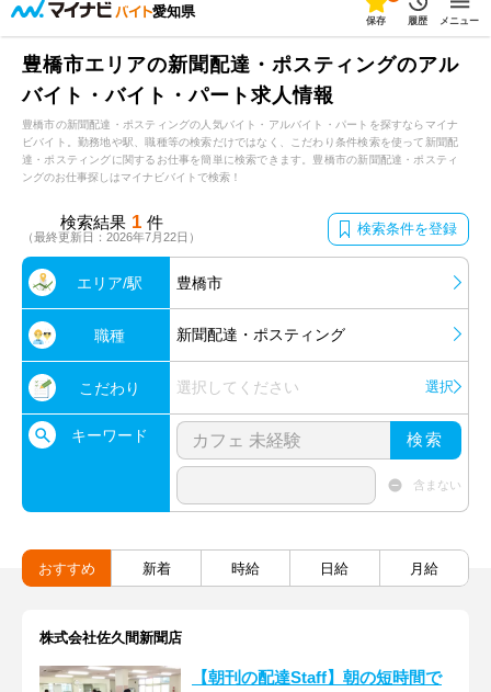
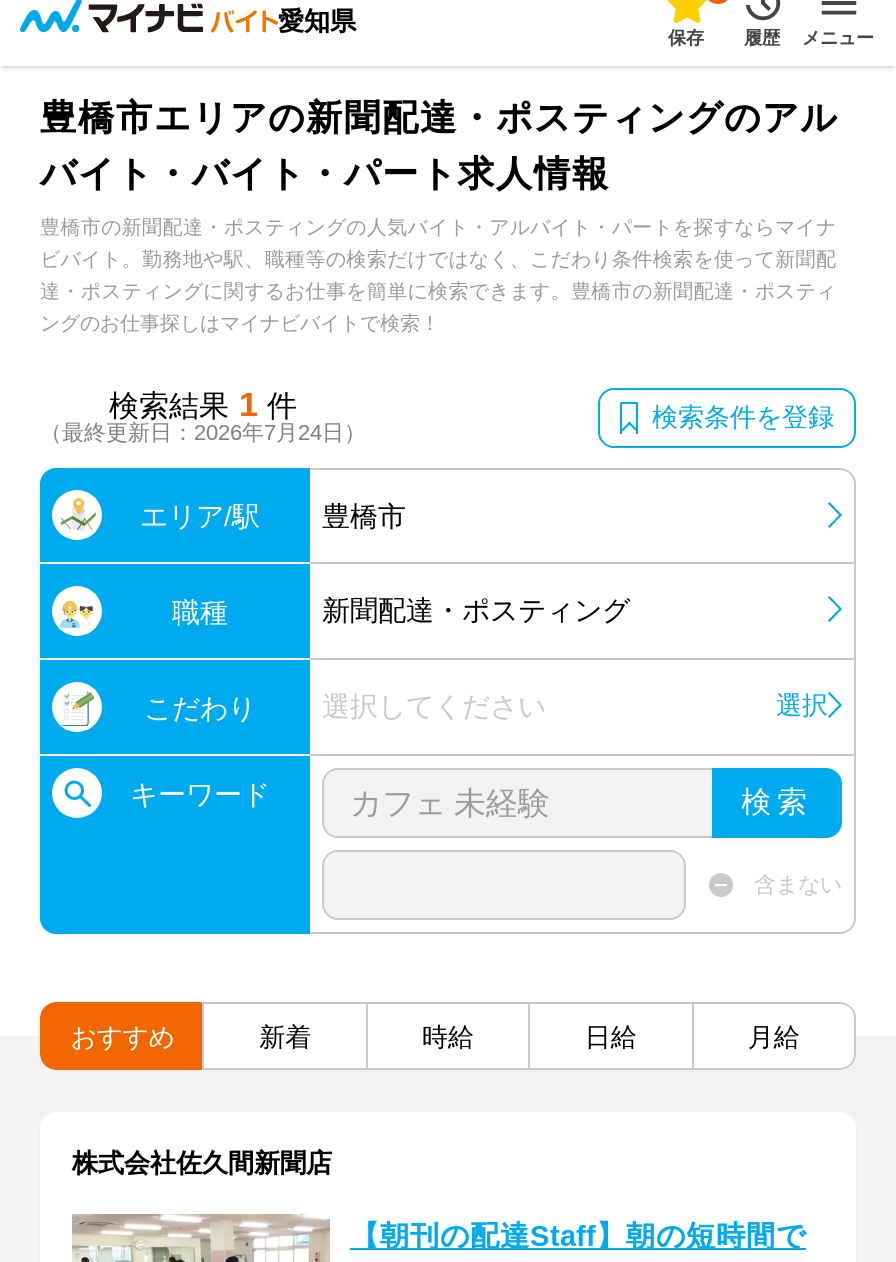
- （最終更新日：2026年7月22日）
+ （最終更新日：2026年7月24日）
